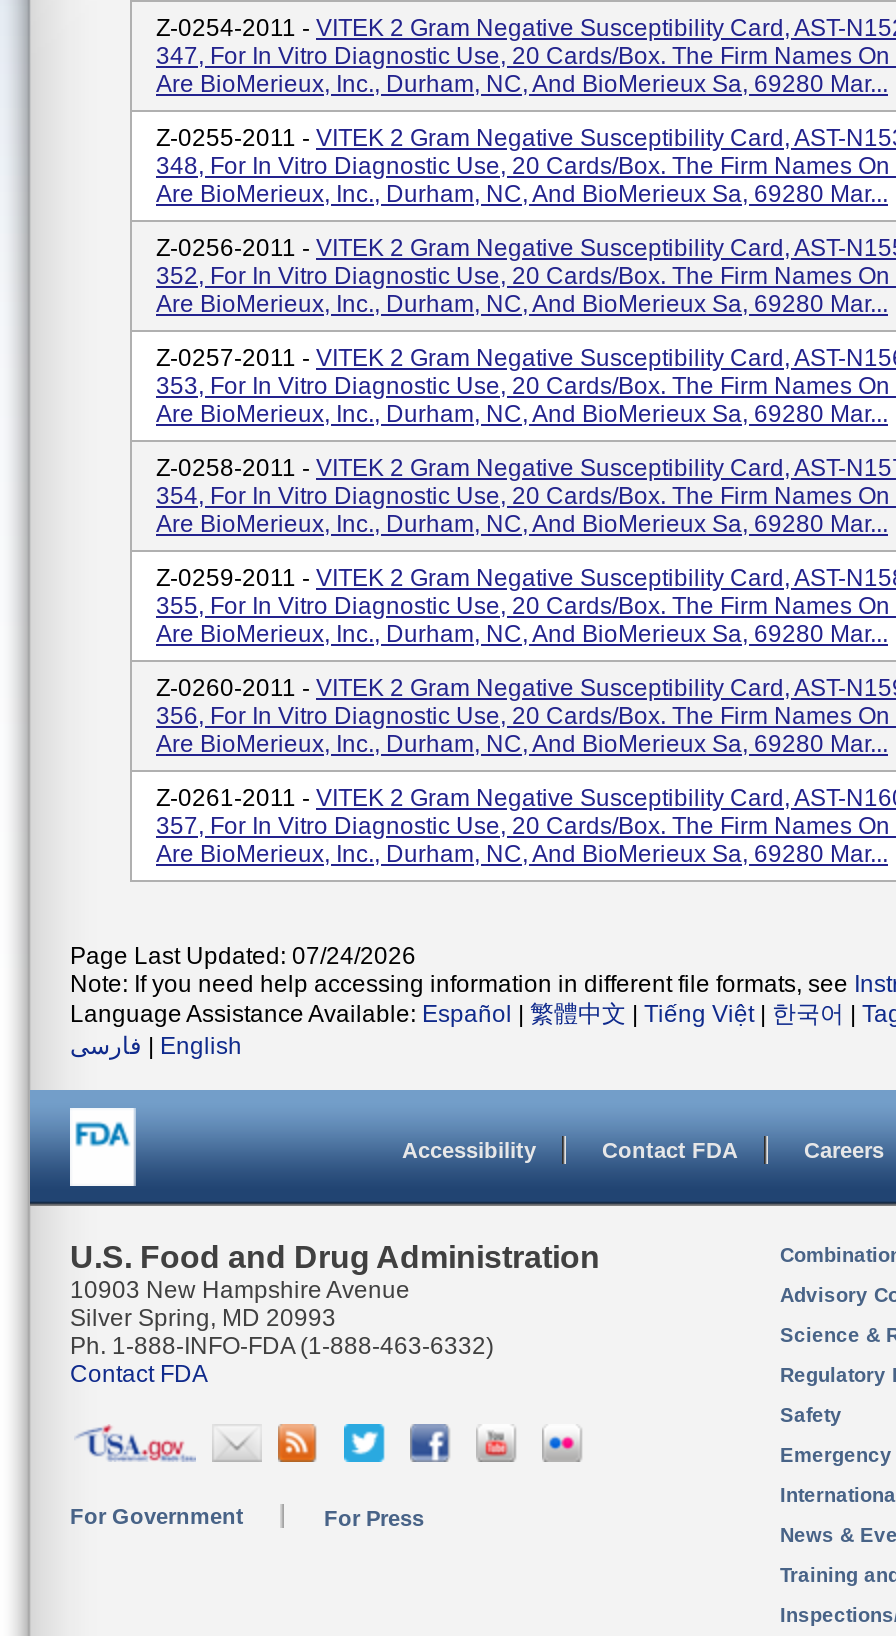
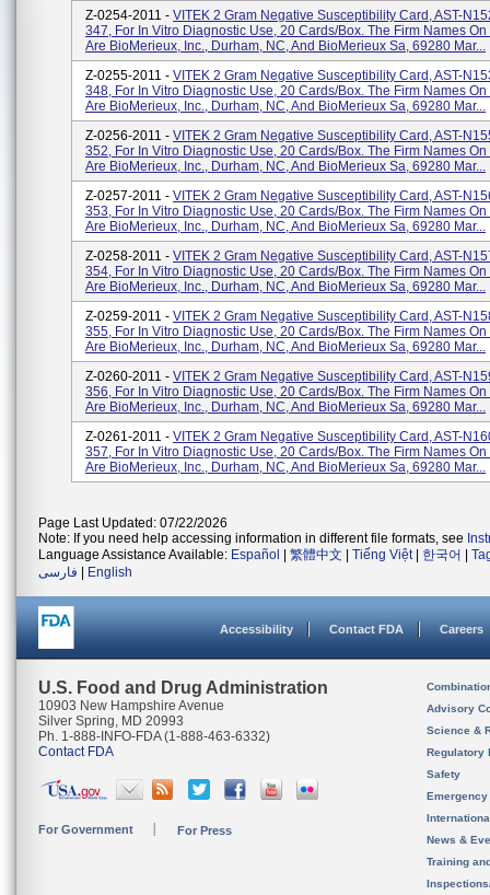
- Page Last Updated: 07/24/2026
+ Page Last Updated: 07/22/2026
